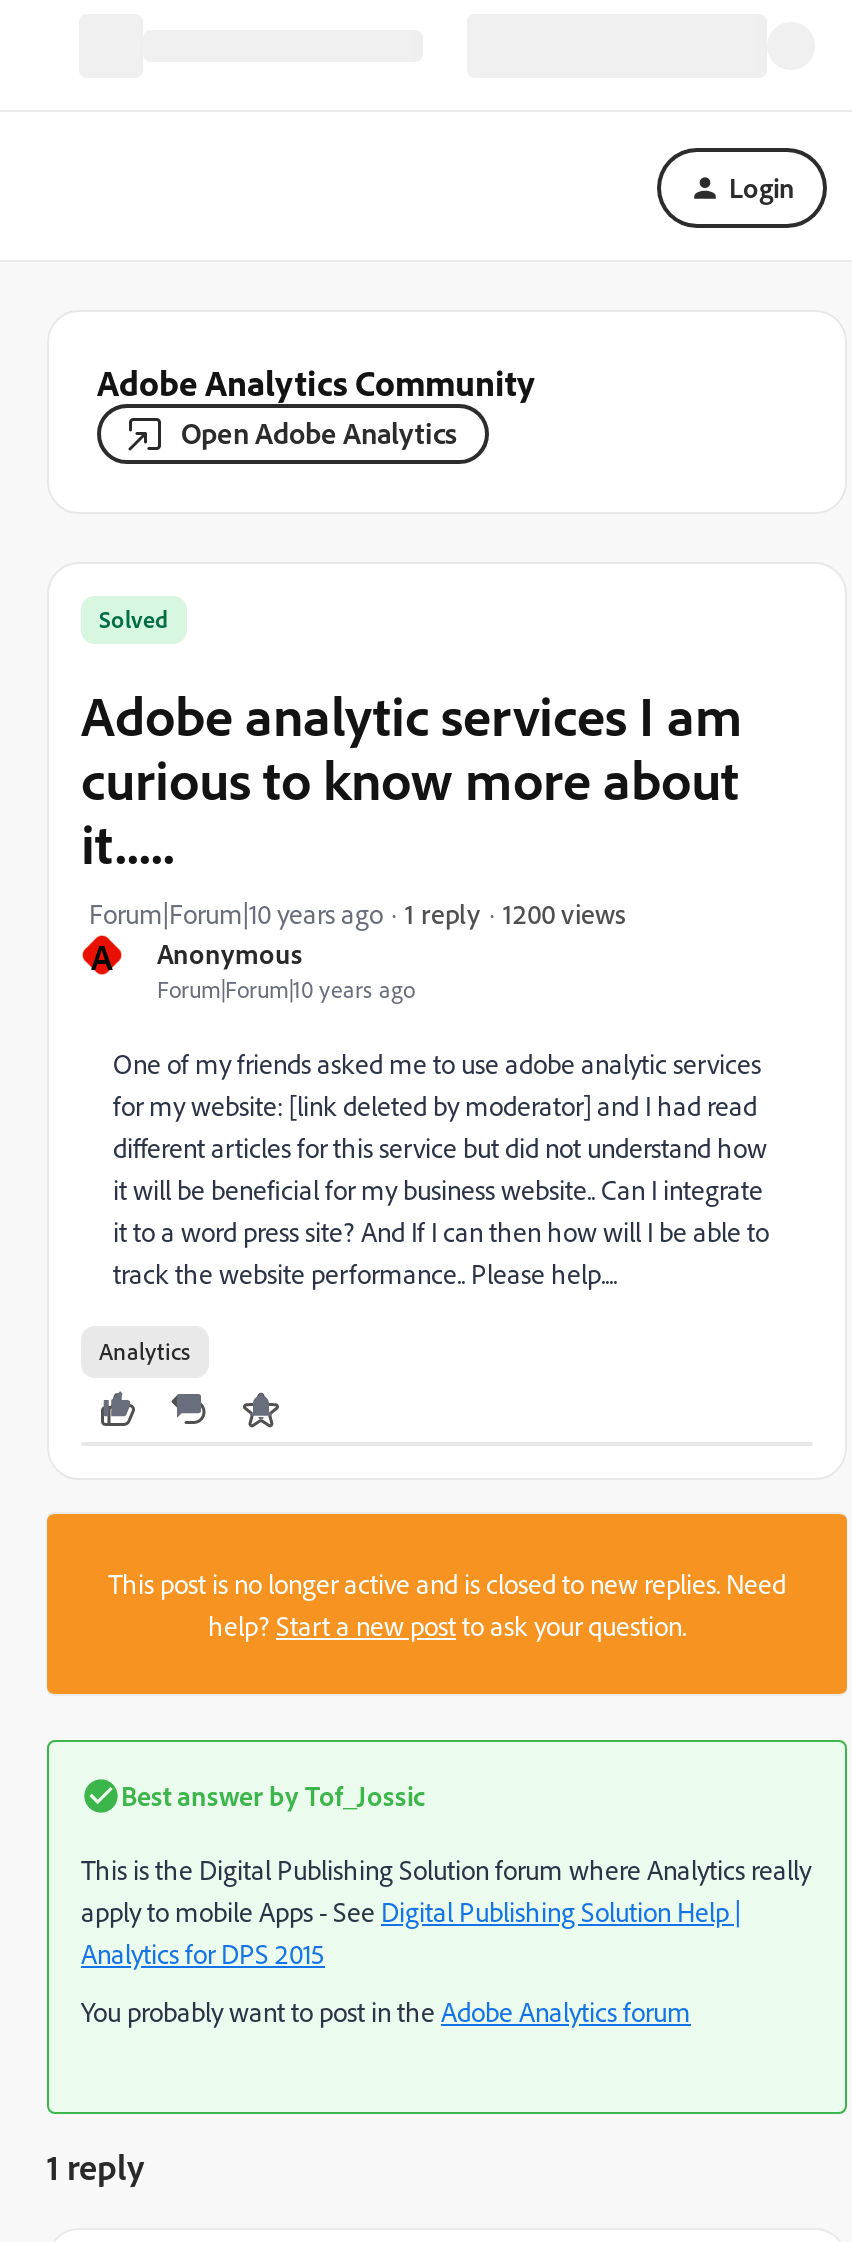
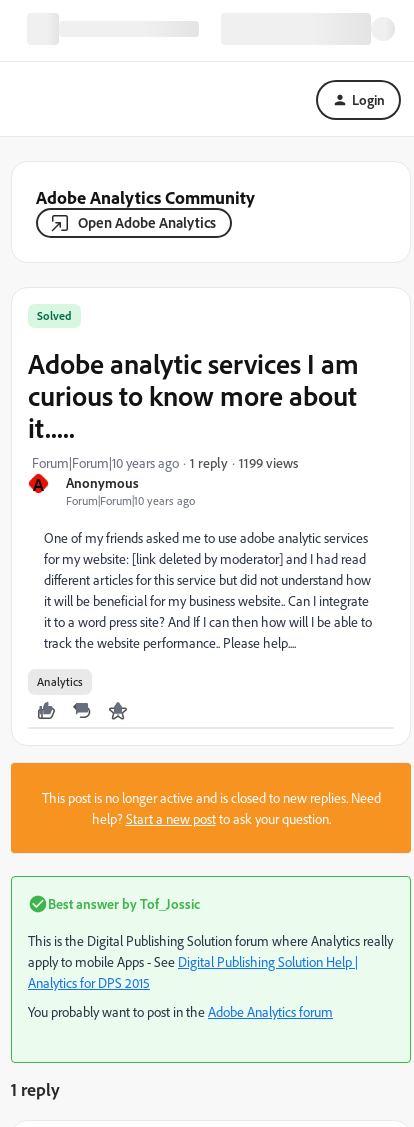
- 1200 views
+ 1199 views
